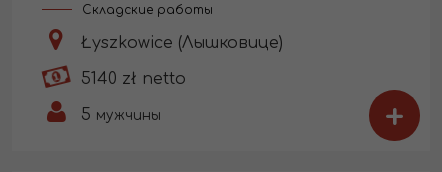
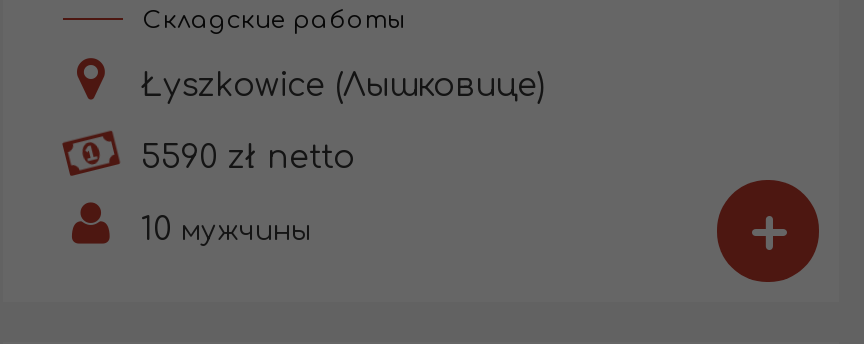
- 5140 zł netto
+ 5590 zł netto

- 5 мужчины
+ 10 мужчины
